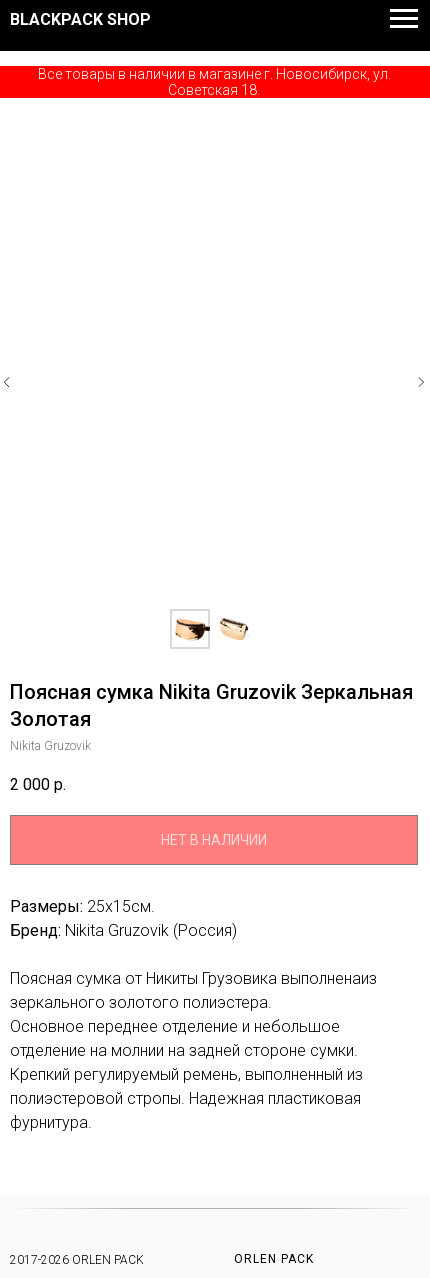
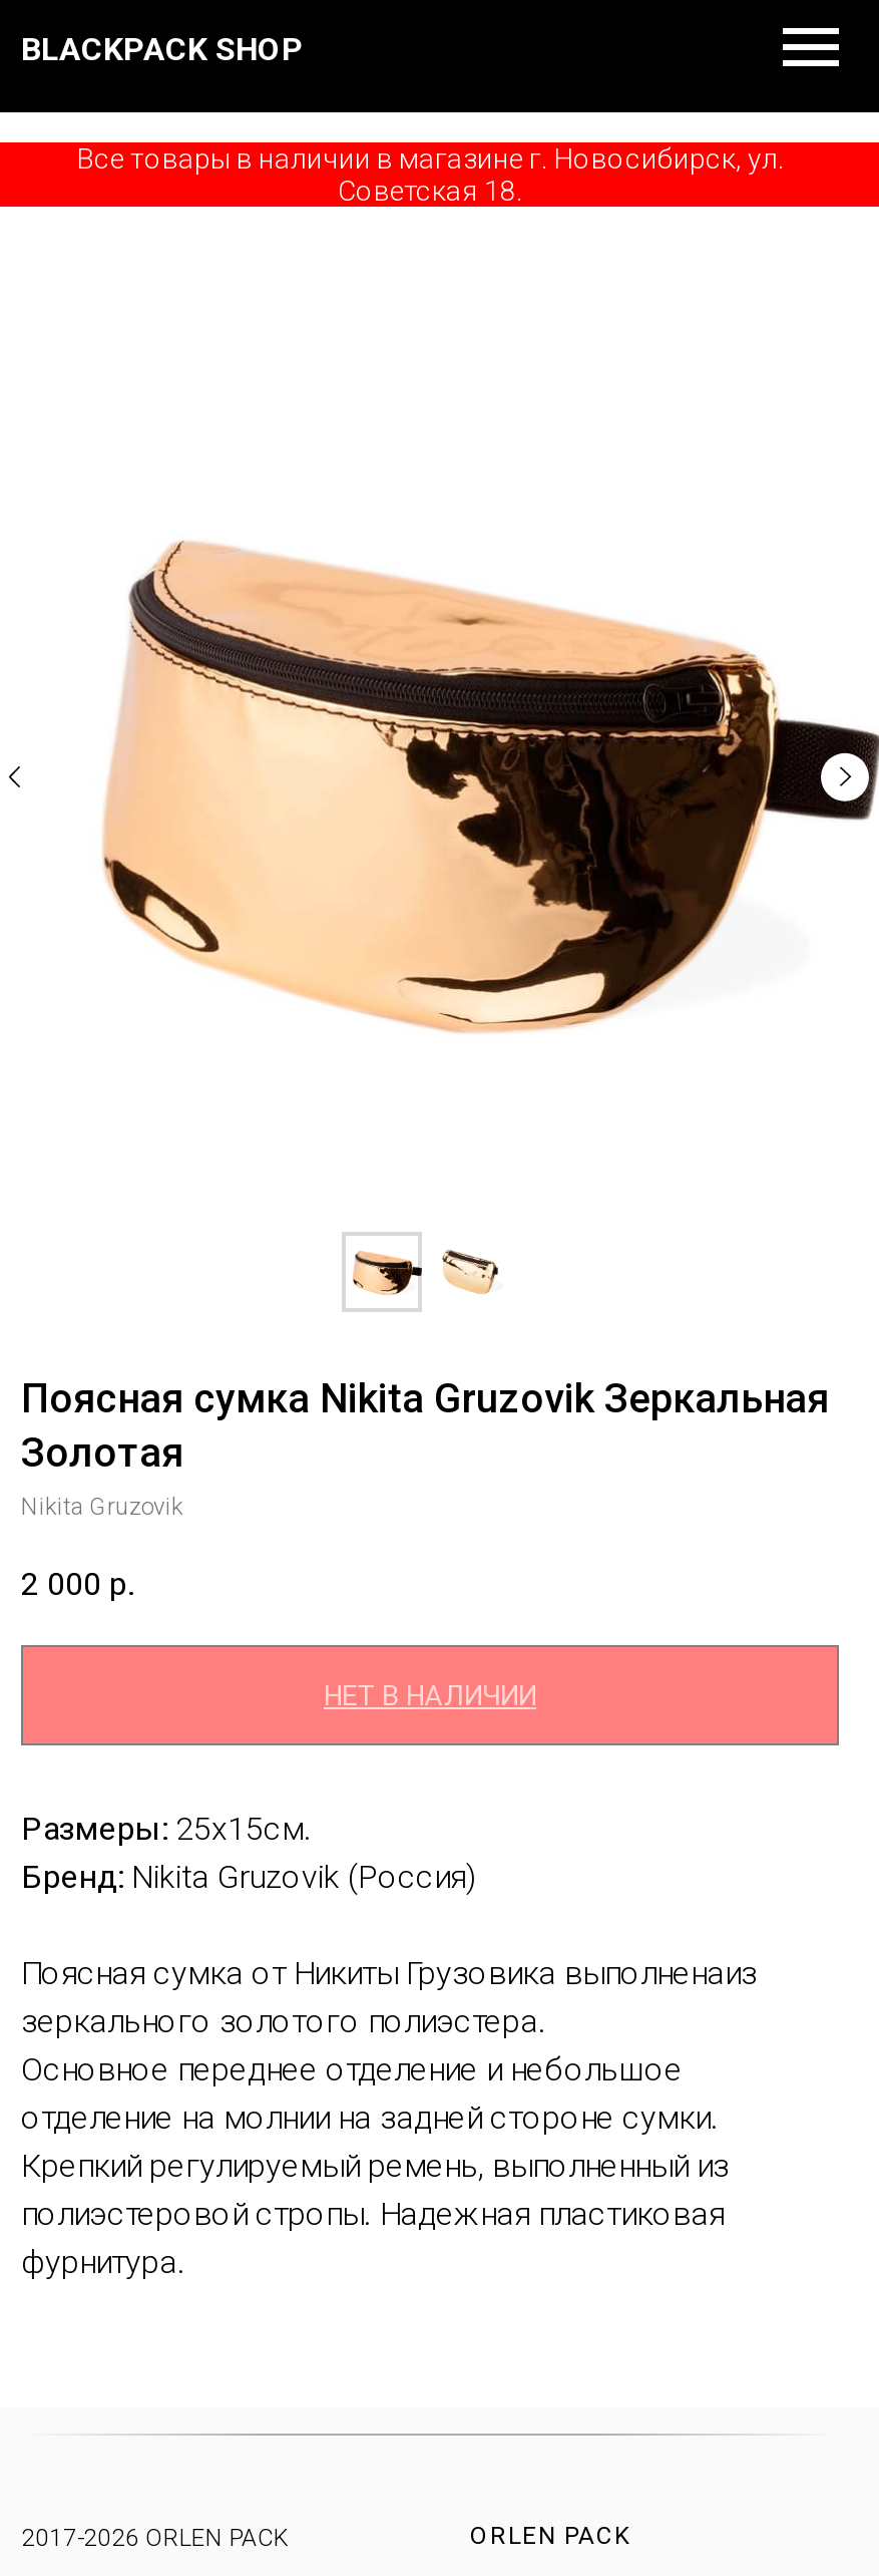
+ [image]
